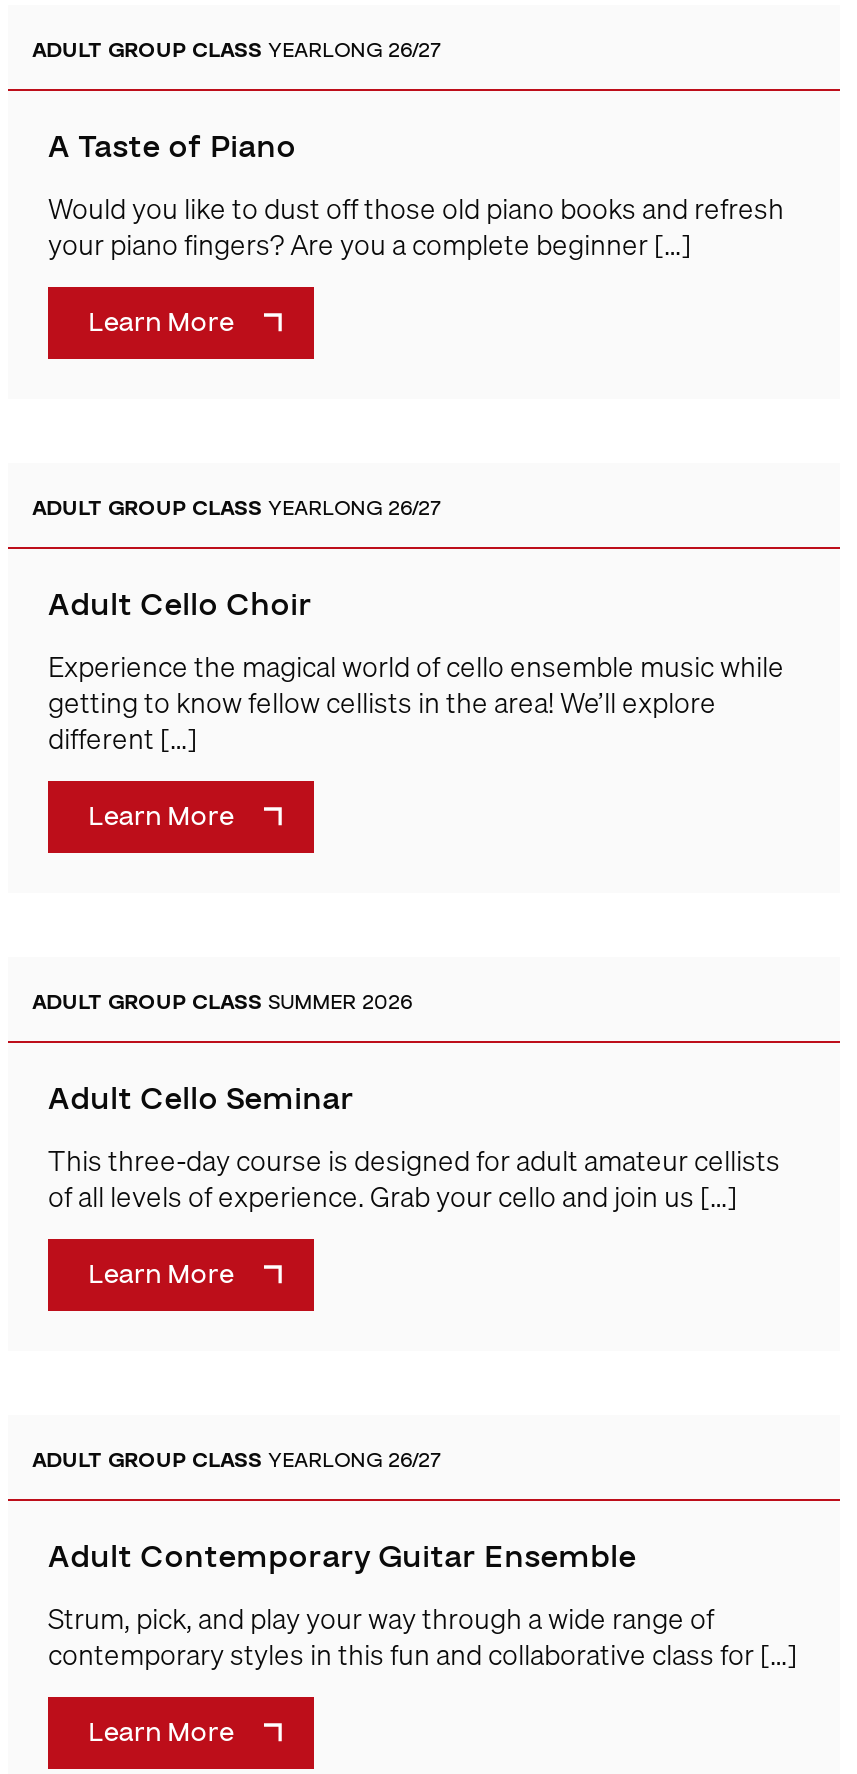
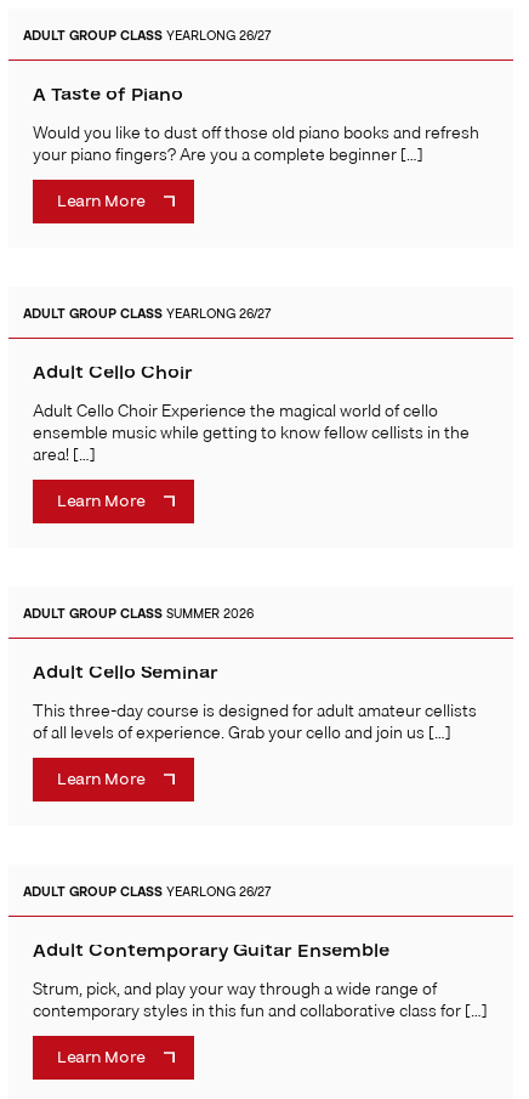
- Experience the magical world of cello ensemble music while
- getting to know fellow cellists in the area! We’ll explore
- different […]
+ Adult Cello Choir Experience the magical world of cello
+ ensemble music while getting to know fellow cellists in the
+ area! […]
